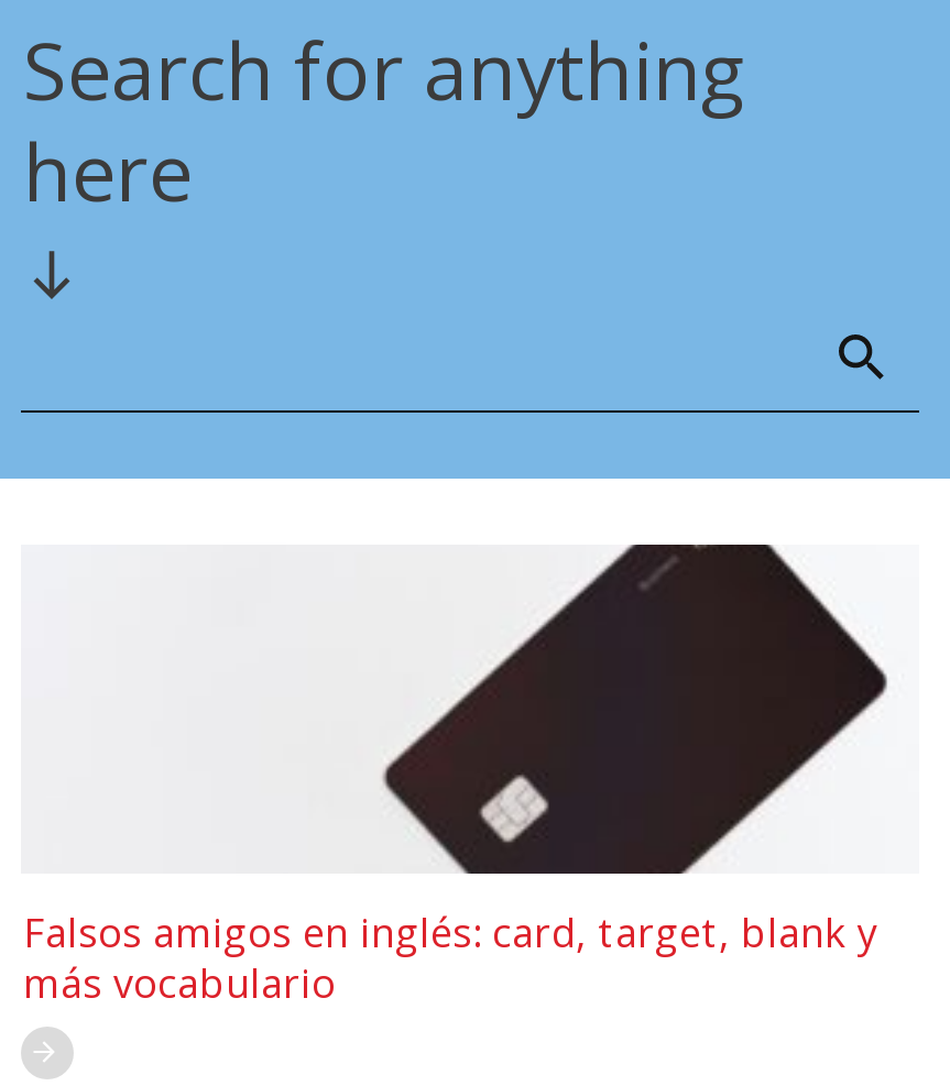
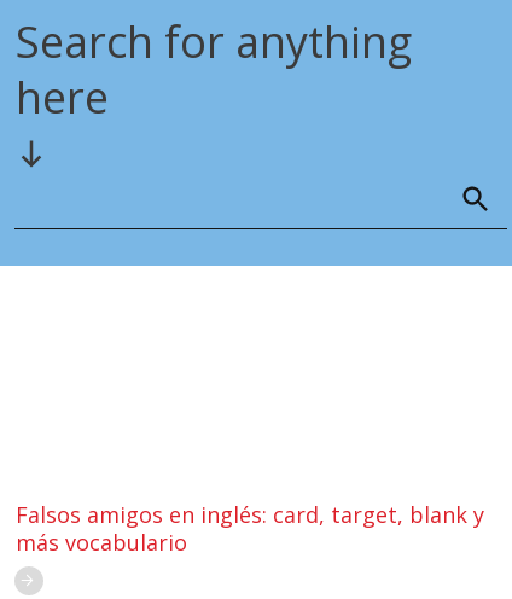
- [image]
